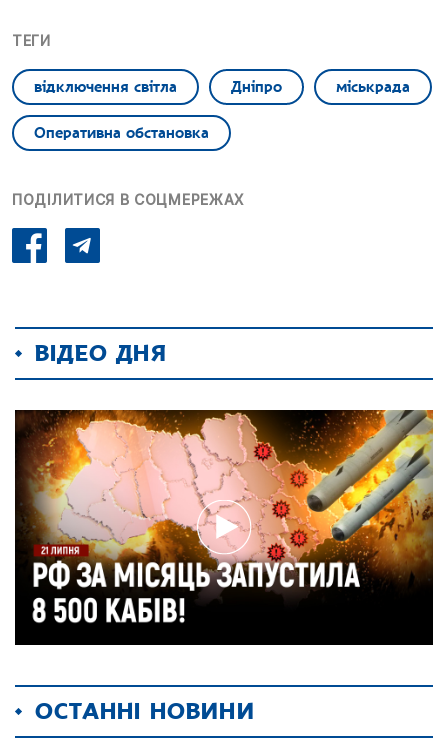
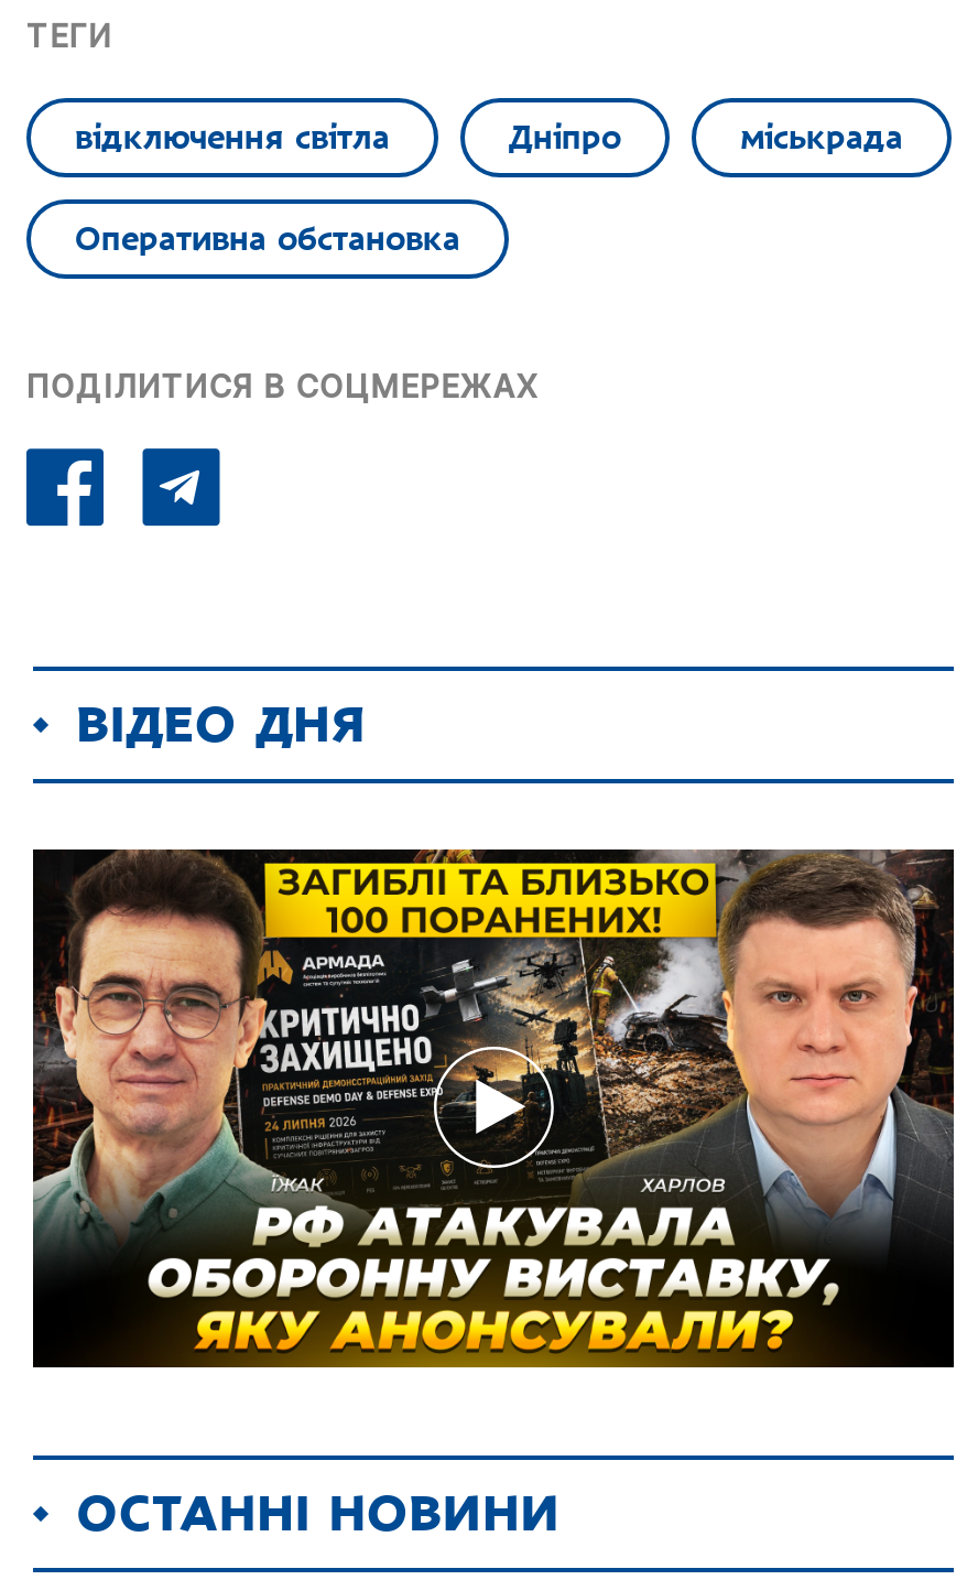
- [image]
+ [image]
